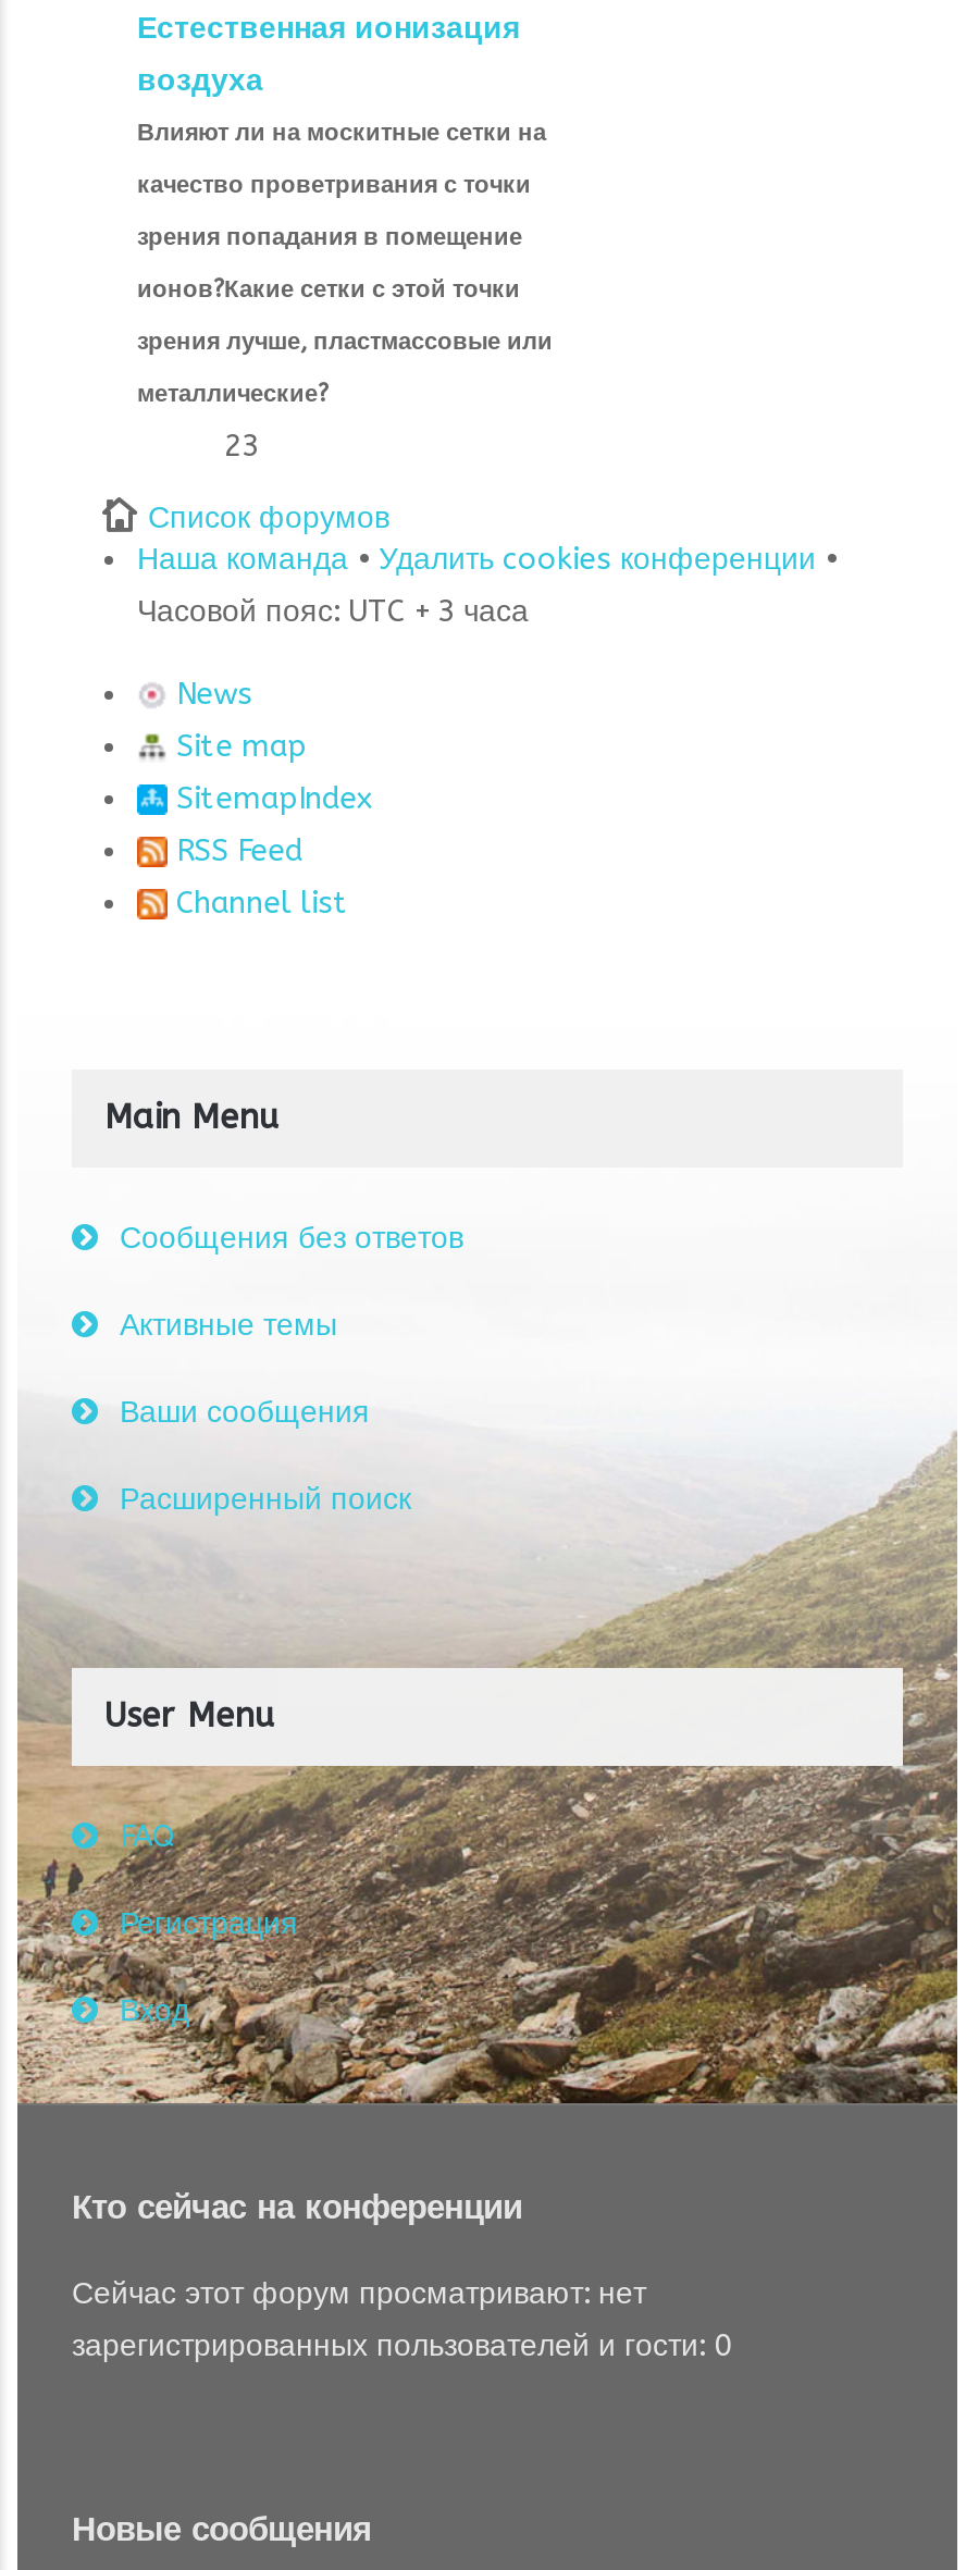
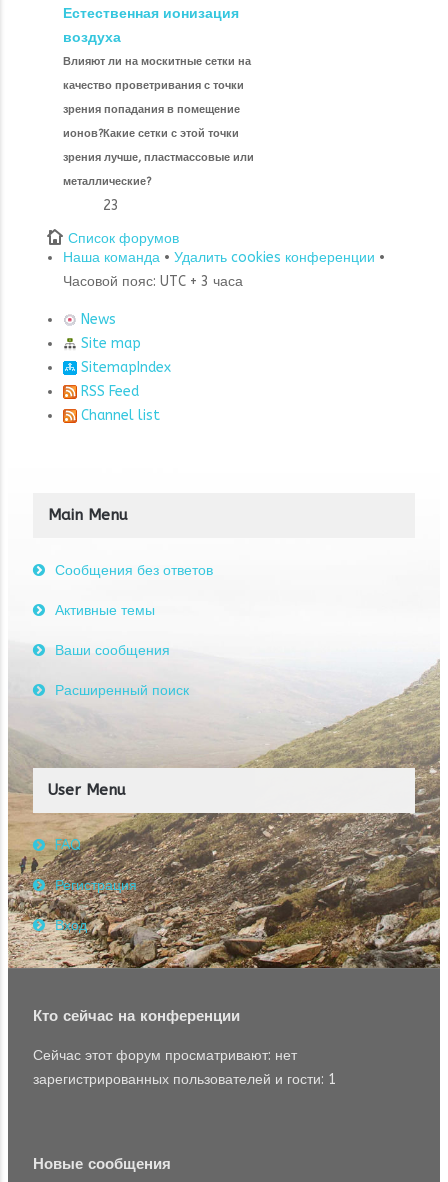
- зарегистрированных пользователей и гости: 0
+ зарегистрированных пользователей и гости: 1
